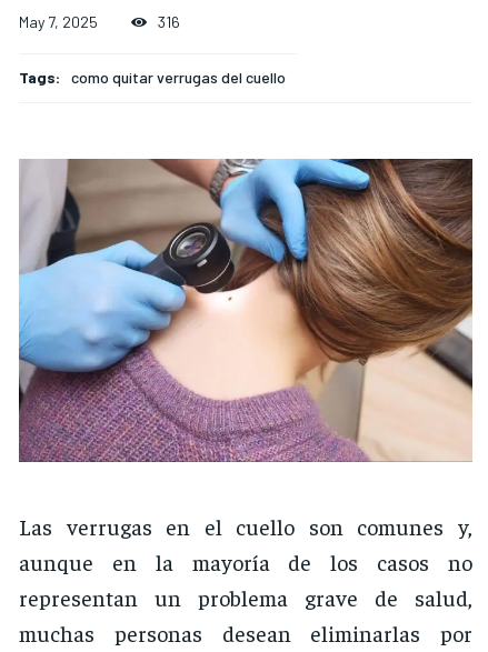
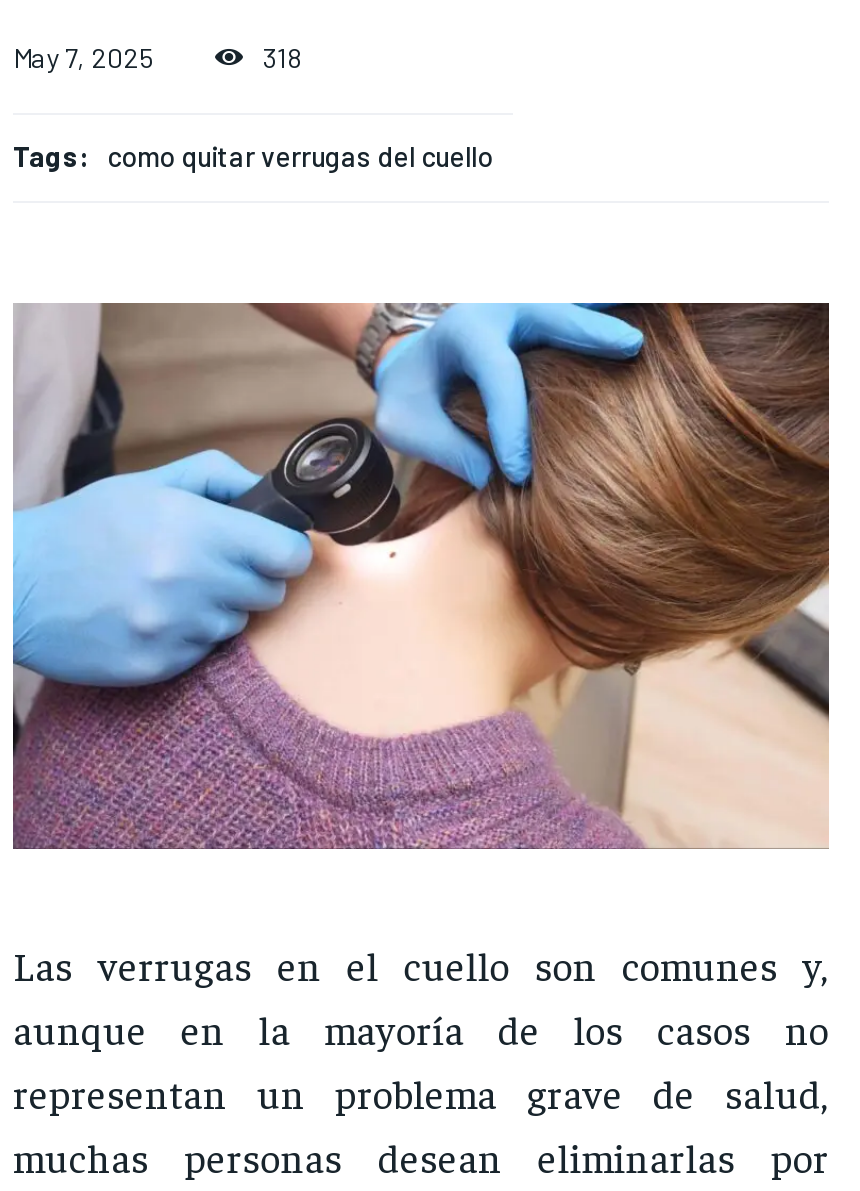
- 316
+ 318
